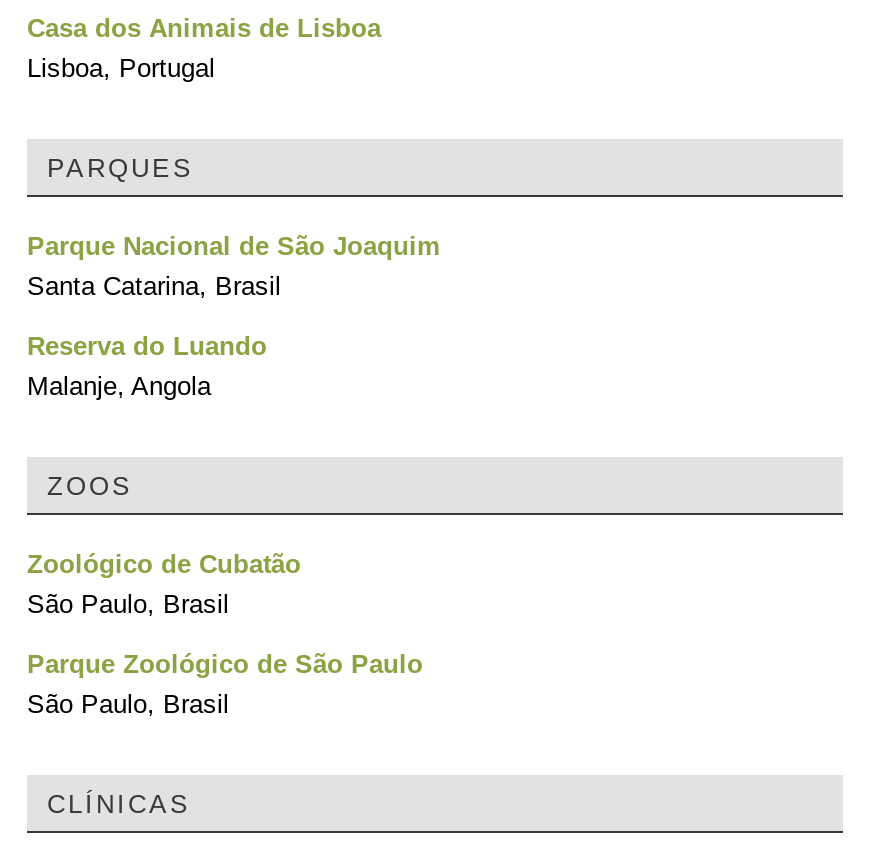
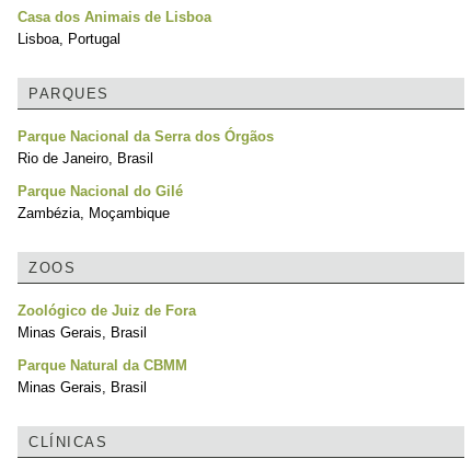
- Parque Nacional de São Joaquim
- Santa Catarina, Brasil
+ Parque Nacional da Serra dos Órgãos
+ Rio de Janeiro, Brasil

- Reserva do Luando
- Malanje, Angola
+ Parque Nacional do Gilé
+ Zambézia, Moçambique

- Zoológico de Cubatão
- São Paulo, Brasil
+ Zoológico de Juiz de Fora
+ Minas Gerais, Brasil

- Parque Zoológico de São Paulo
- São Paulo, Brasil
+ Parque Natural da CBMM
+ Minas Gerais, Brasil
